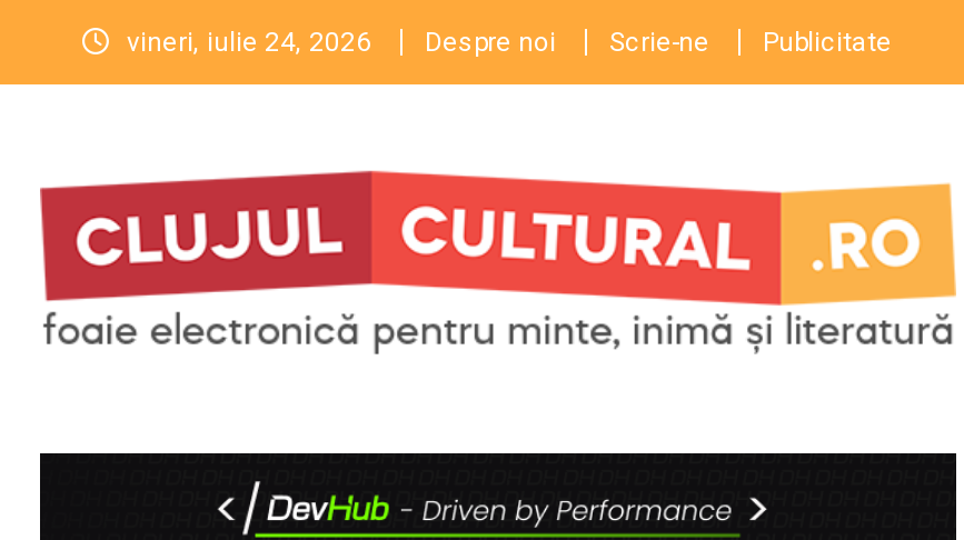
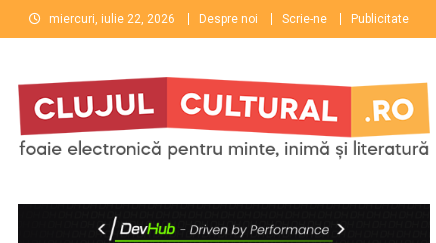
- vineri, iulie 24, 2026
+ miercuri, iulie 22, 2026
